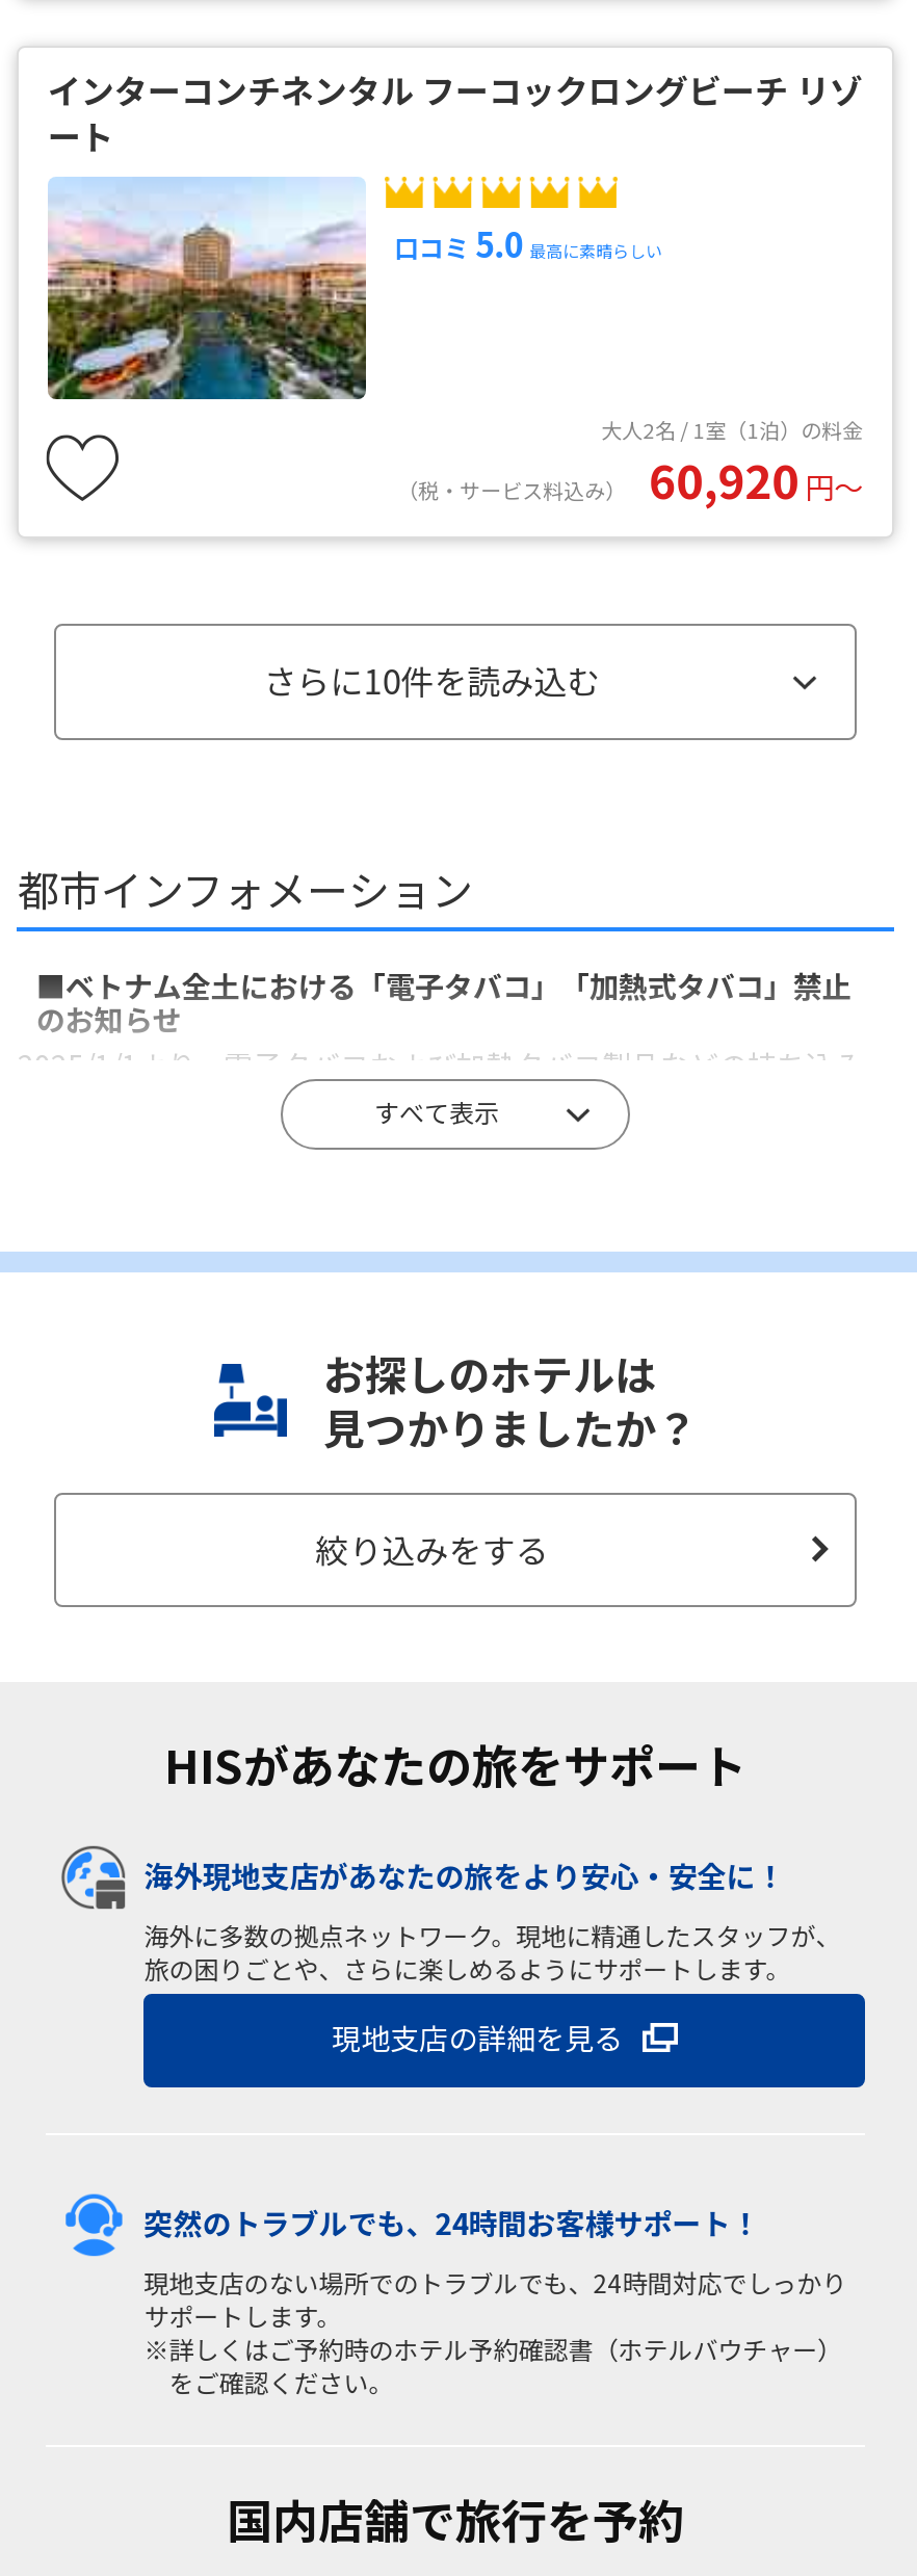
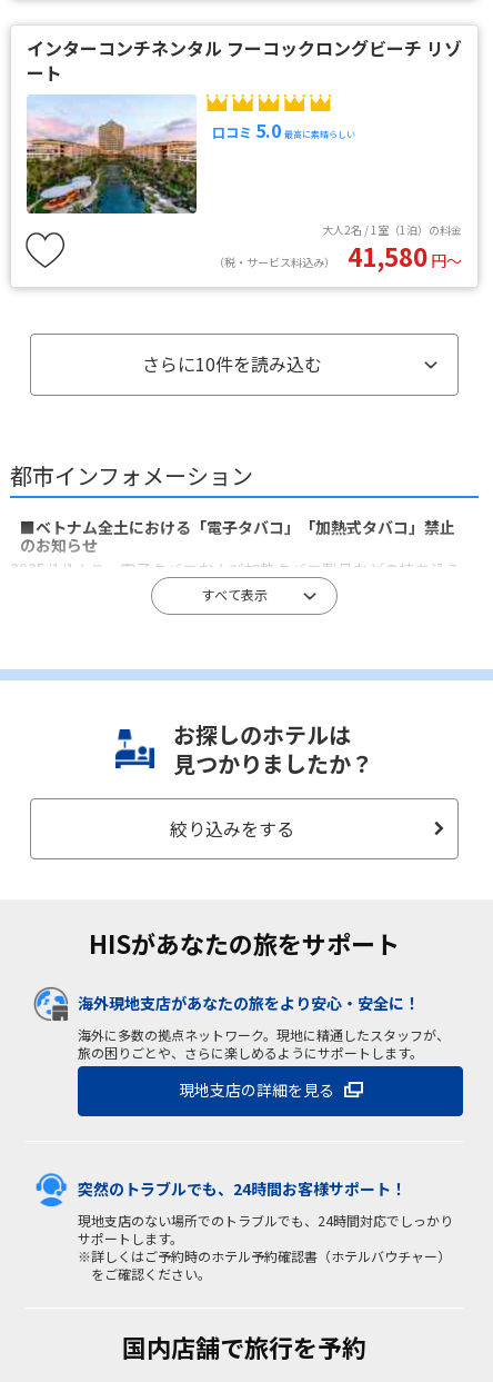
- （税・サービス料込み） 60,920 円〜
+ （税・サービス料込み） 41,580 円〜
